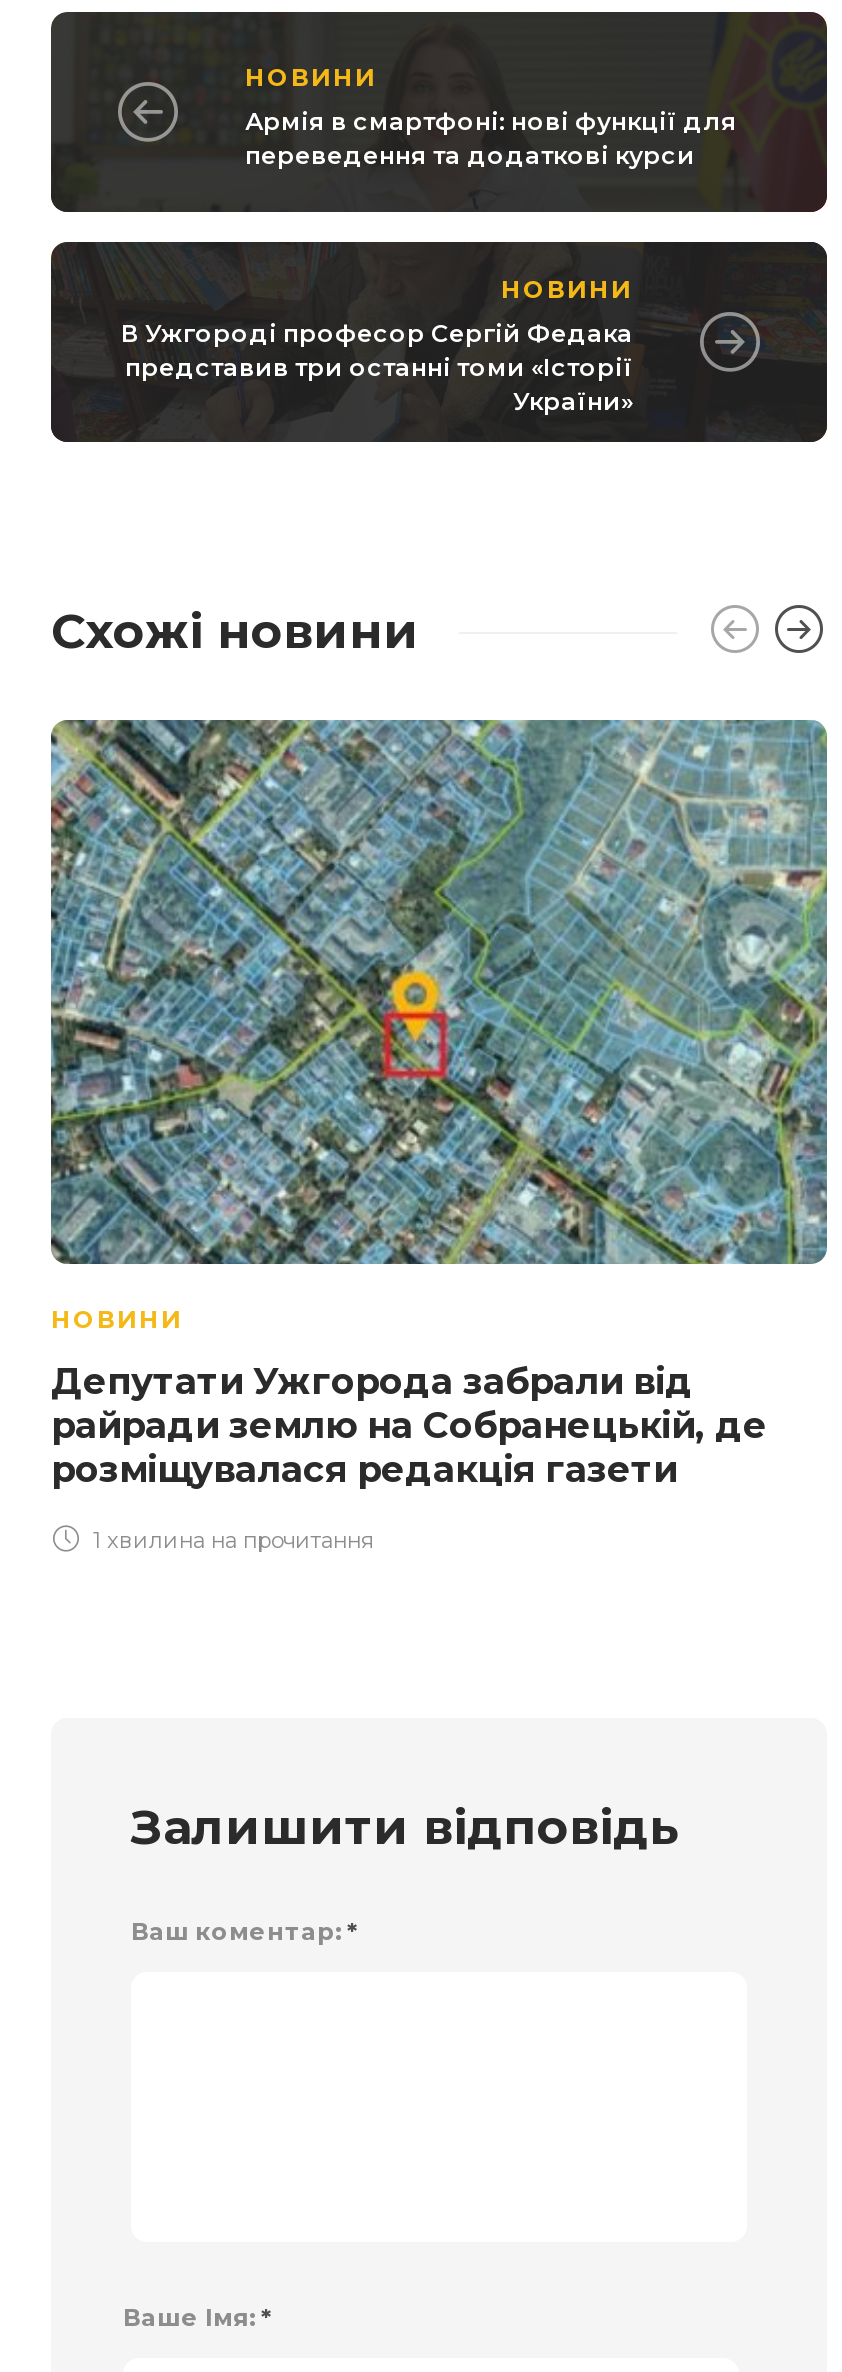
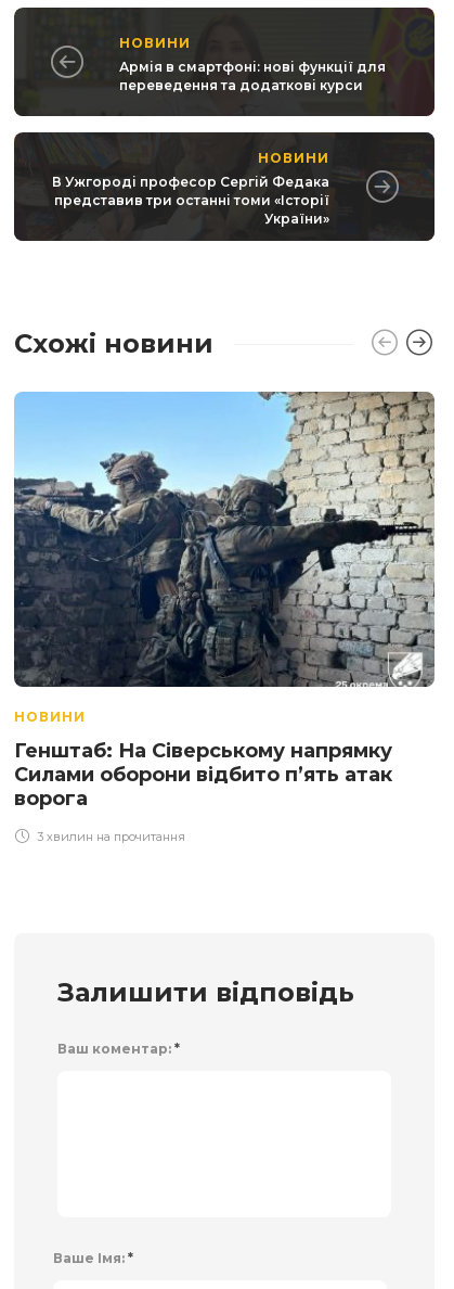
- [image]
+ [image]

- Депутати Ужгорода забрали від
- райради землю на Собранецькій, де
- розміщувалася редакція газети
+ Генштаб: На Сіверському напрямку
+ Силами оборони відбито п’ять атак
+ ворога

- 1 хвилина на прочитання
+ 3 хвилин на прочитання
